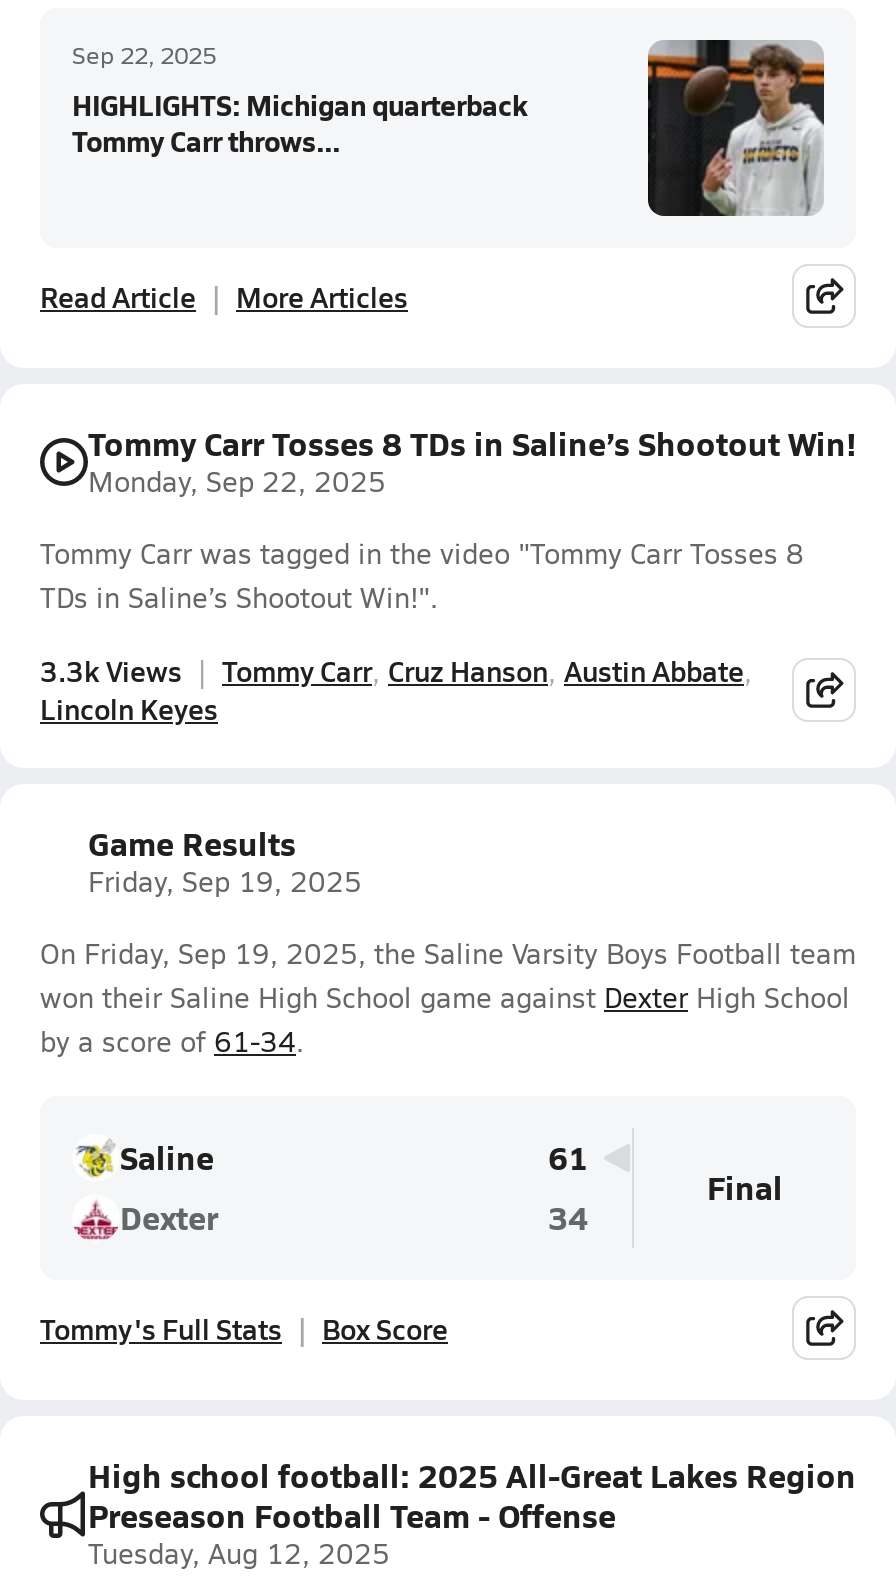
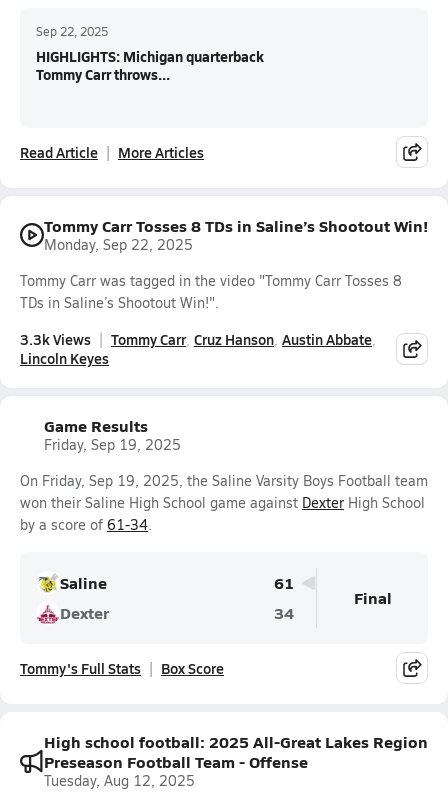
- [image]
